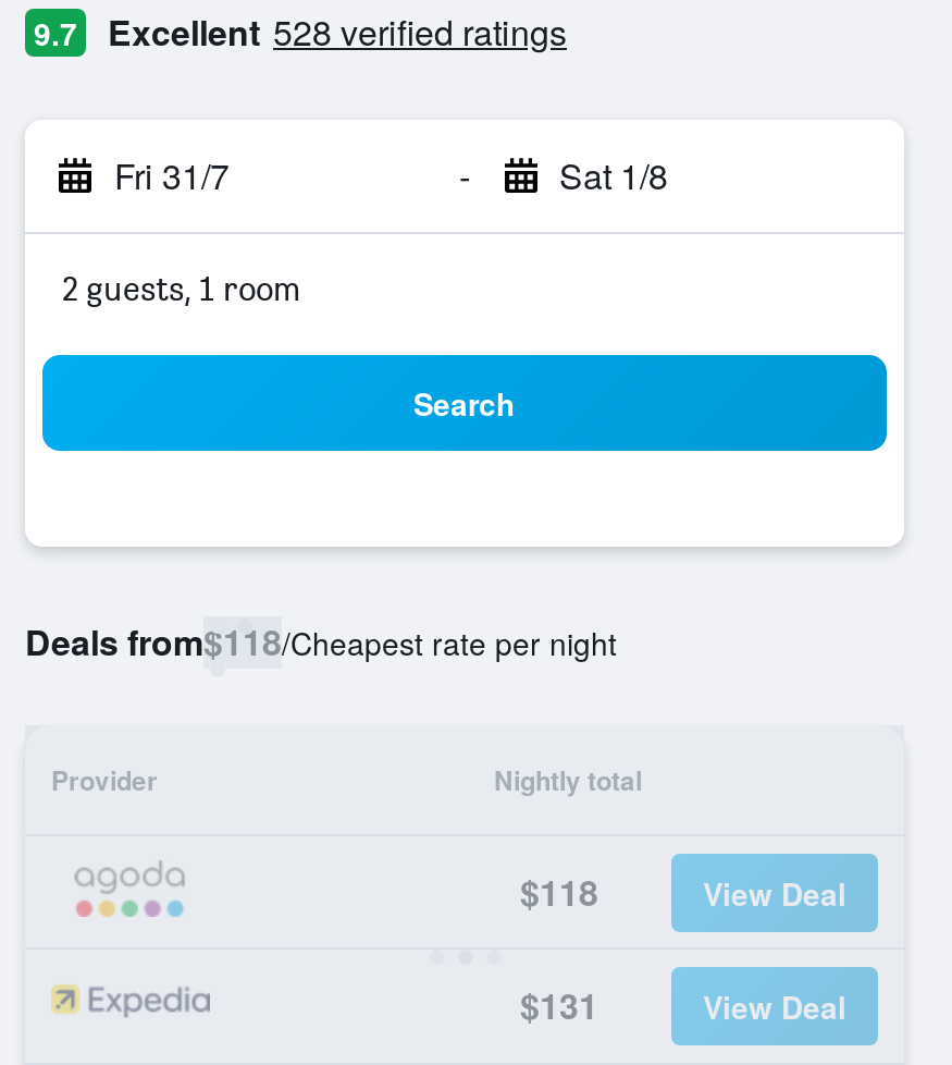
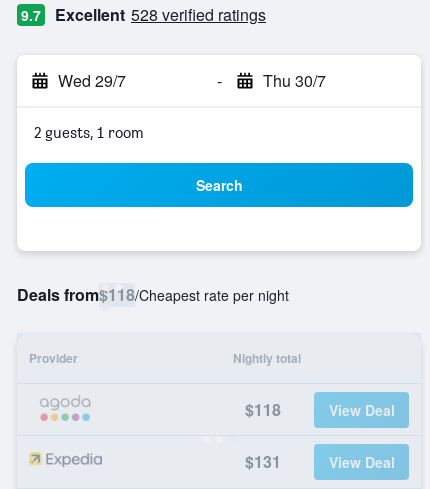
- Fri 31/7
+ Wed 29/7

- Sat 1/8
+ Thu 30/7
